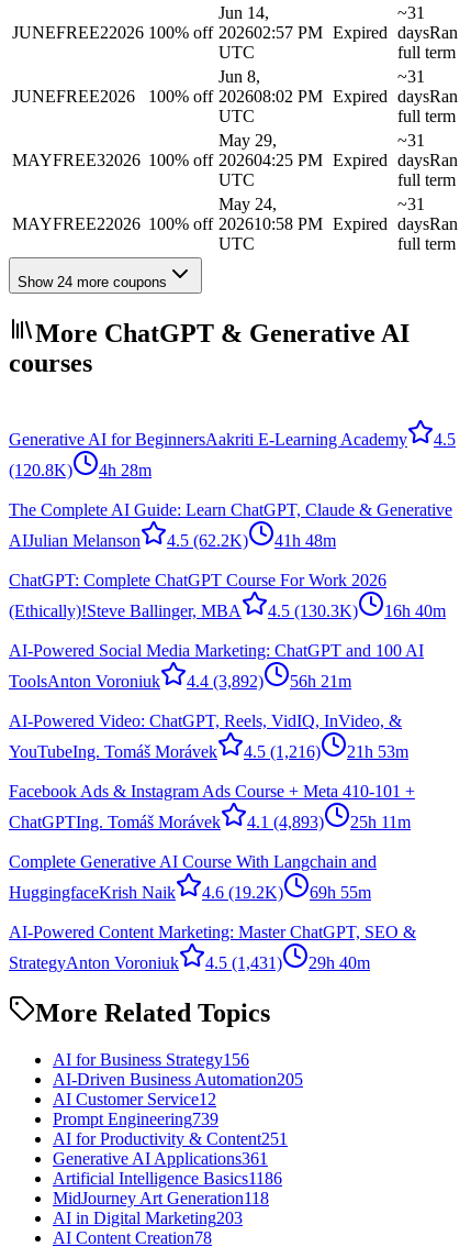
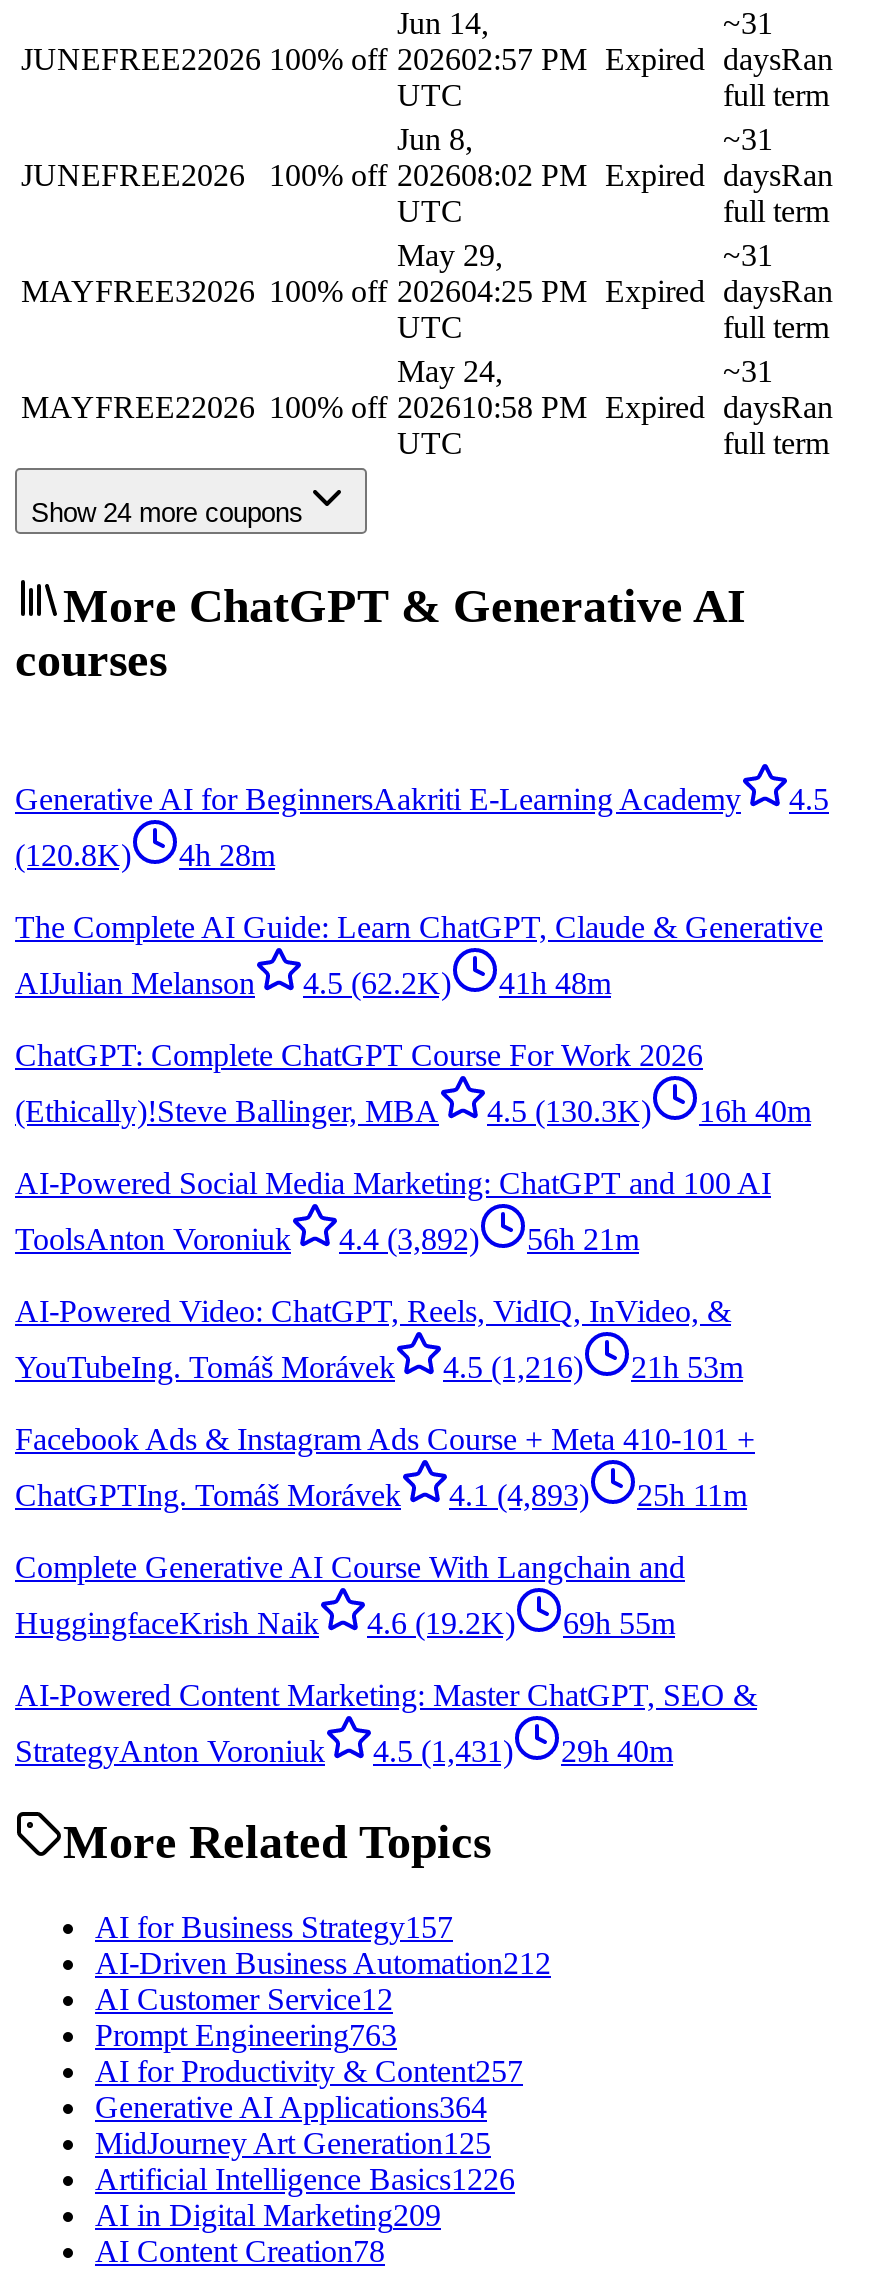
- AI for Business Strategy156
+ AI for Business Strategy157

- AI-Driven Business Automation205
+ AI-Driven Business Automation212

- Prompt Engineering739
- AI for Productivity & Content251
- Generative AI Applications361
- Artificial Intelligence Basics1186
- MidJourney Art Generation118
- AI in Digital Marketing203
+ Prompt Engineering763
+ AI for Productivity & Content257
+ Generative AI Applications364
+ MidJourney Art Generation125
+ Artificial Intelligence Basics1226
+ AI in Digital Marketing209
